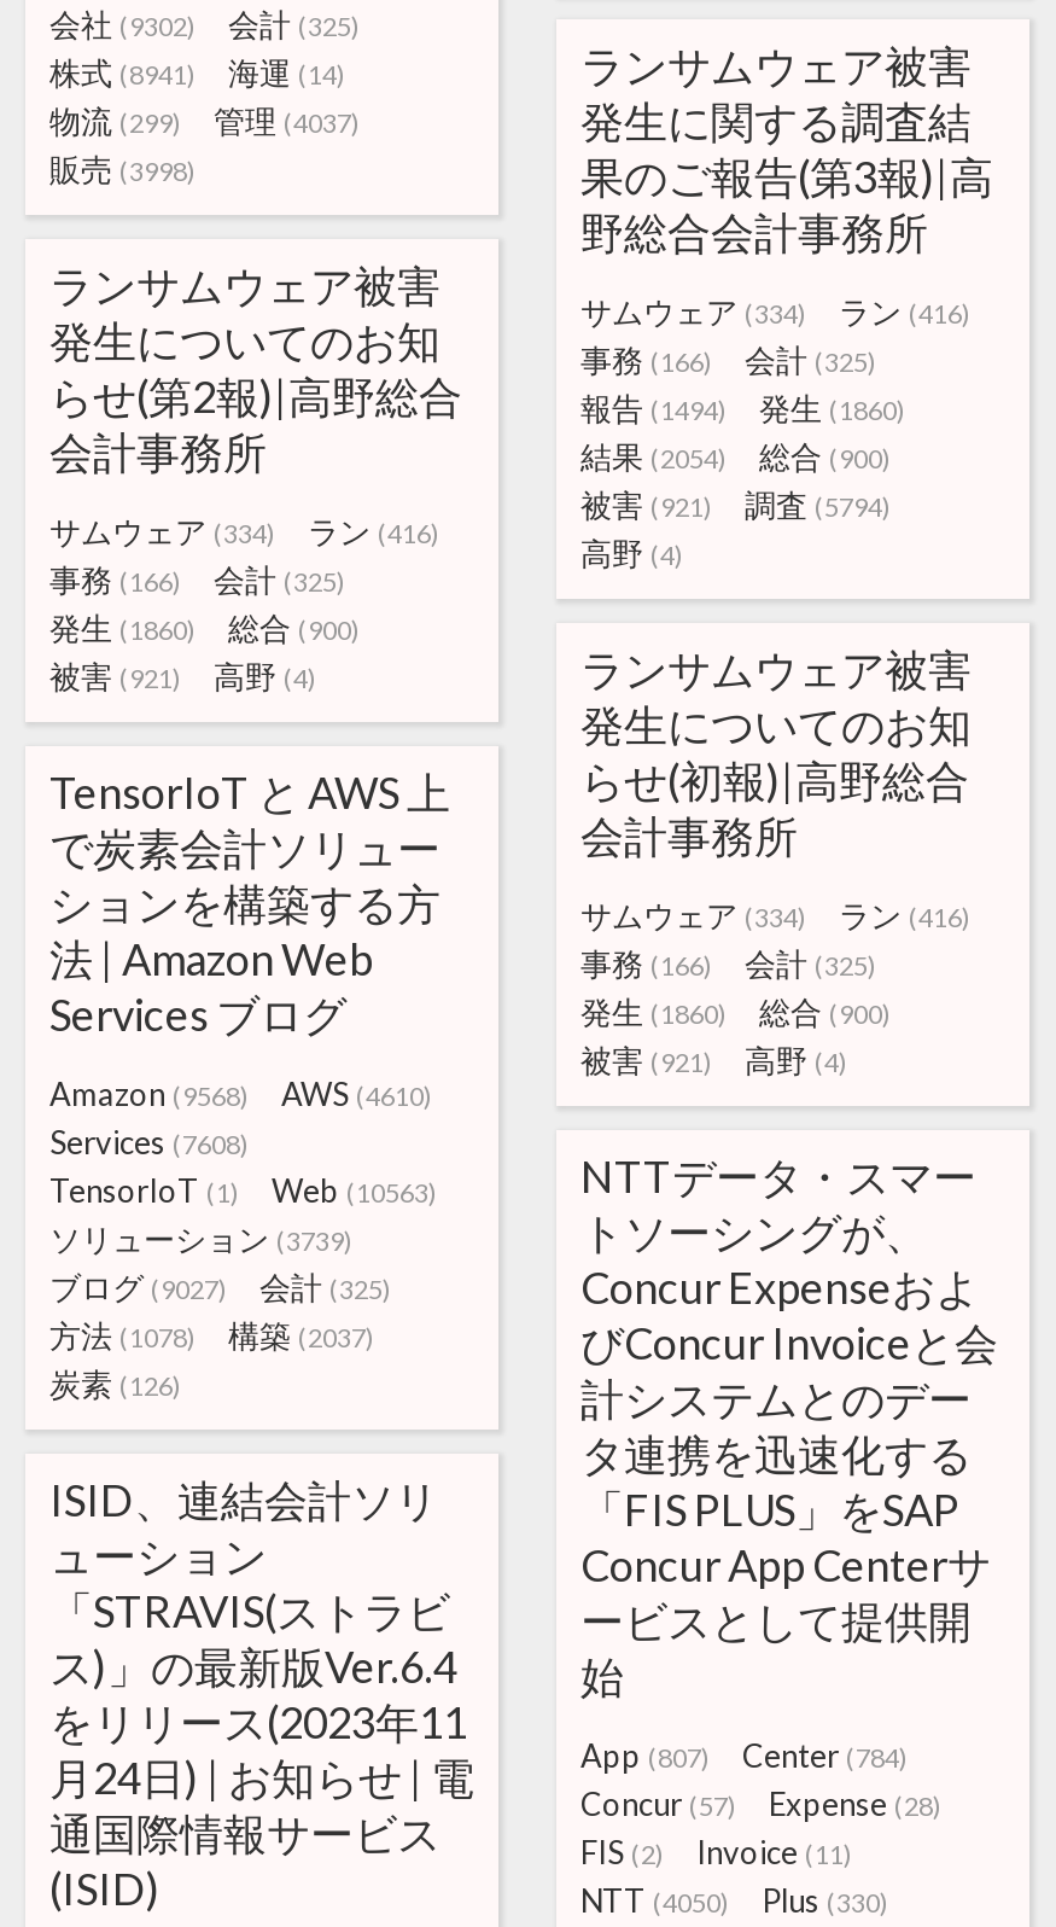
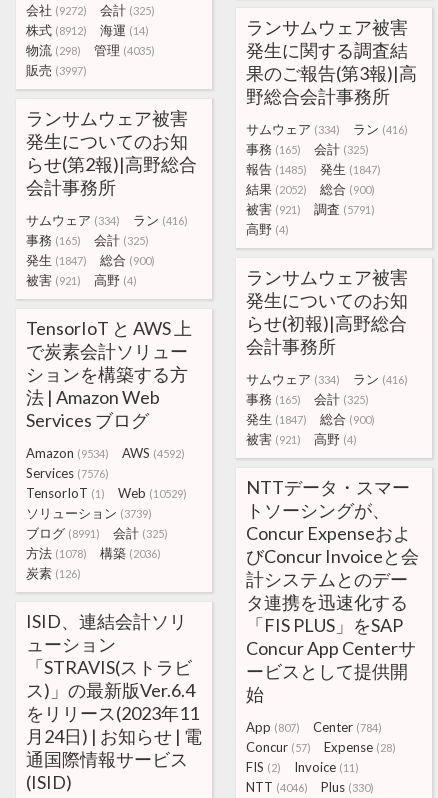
- 会社 (9302) 会計 (325)
+ 会社 (9272) 会計 (325)

- 株式 (8941) 海運 (14)
+ 株式 (8912) 海運 (14)

- 物流 (299)
+ 物流 (298)

- 管理 (4037)
+ 管理 (4035)

- 販売 (3998)
+ 販売 (3997)

- 事務 (166) 会計 (325)
+ 事務 (165) 会計 (325)

- 報告 (1494)
+ 報告 (1485)

- 発生 (1860)
+ 発生 (1847)

- 結果 (2054) 総合 (900)
+ 結果 (2052) 総合 (900)

- 被害 (921) 調査 (5794)
+ 被害 (921) 調査 (5791)

- 事務 (166) 会計 (325)
+ 事務 (165) 会計 (325)

- 発生 (1860) 総合 (900)
+ 発生 (1847) 総合 (900)

- 事務 (166) 会計 (325)
+ 事務 (165) 会計 (325)

- 発生 (1860) 総合 (900)
+ 発生 (1847) 総合 (900)

- Amazon (9568)
+ Amazon (9534)

- AWS (4610)
+ AWS (4592)

- Services (7608)
+ Services (7576)

- TensorIoT (1) Web (10563)
+ TensorIoT (1) Web (10529)

- ブログ (9027) 会計 (325)
+ ブログ (8991) 会計 (325)

- 方法 (1078) 構築 (2037)
+ 方法 (1078) 構築 (2036)

- NTT (4050) Plus (330)
+ NTT (4046) Plus (330)
